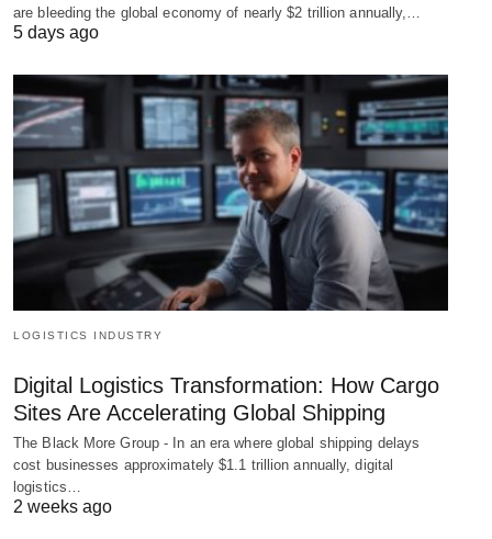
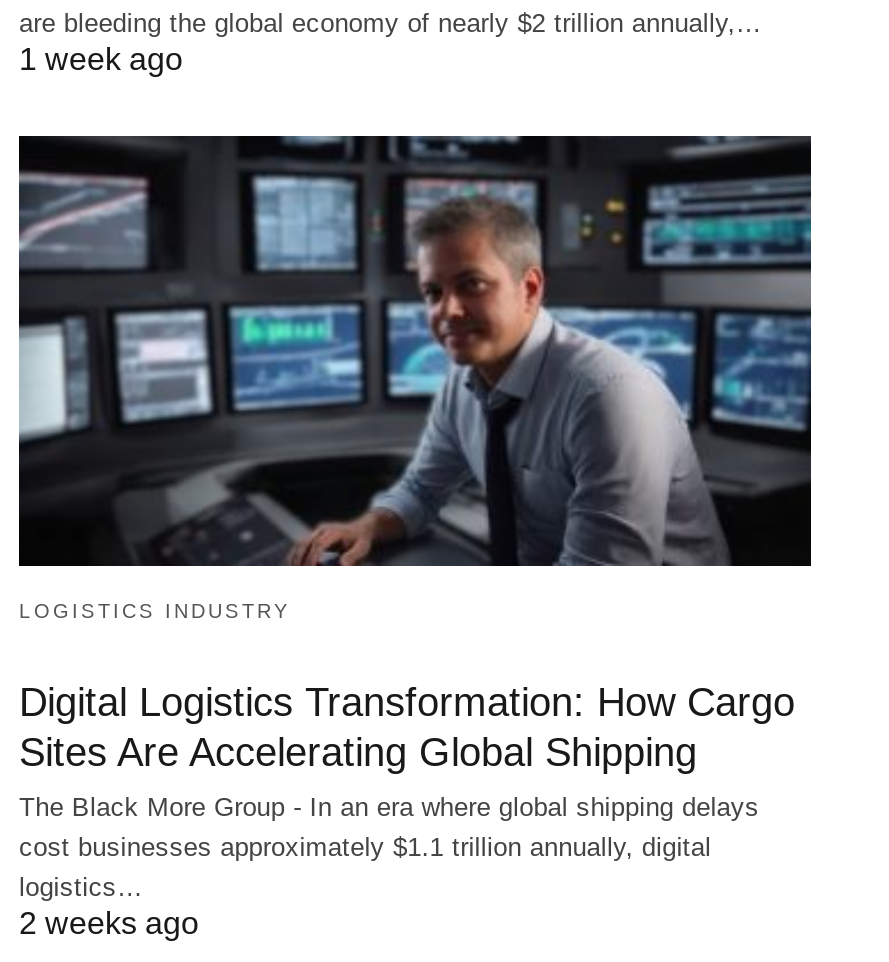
- 5 days ago
+ 1 week ago
